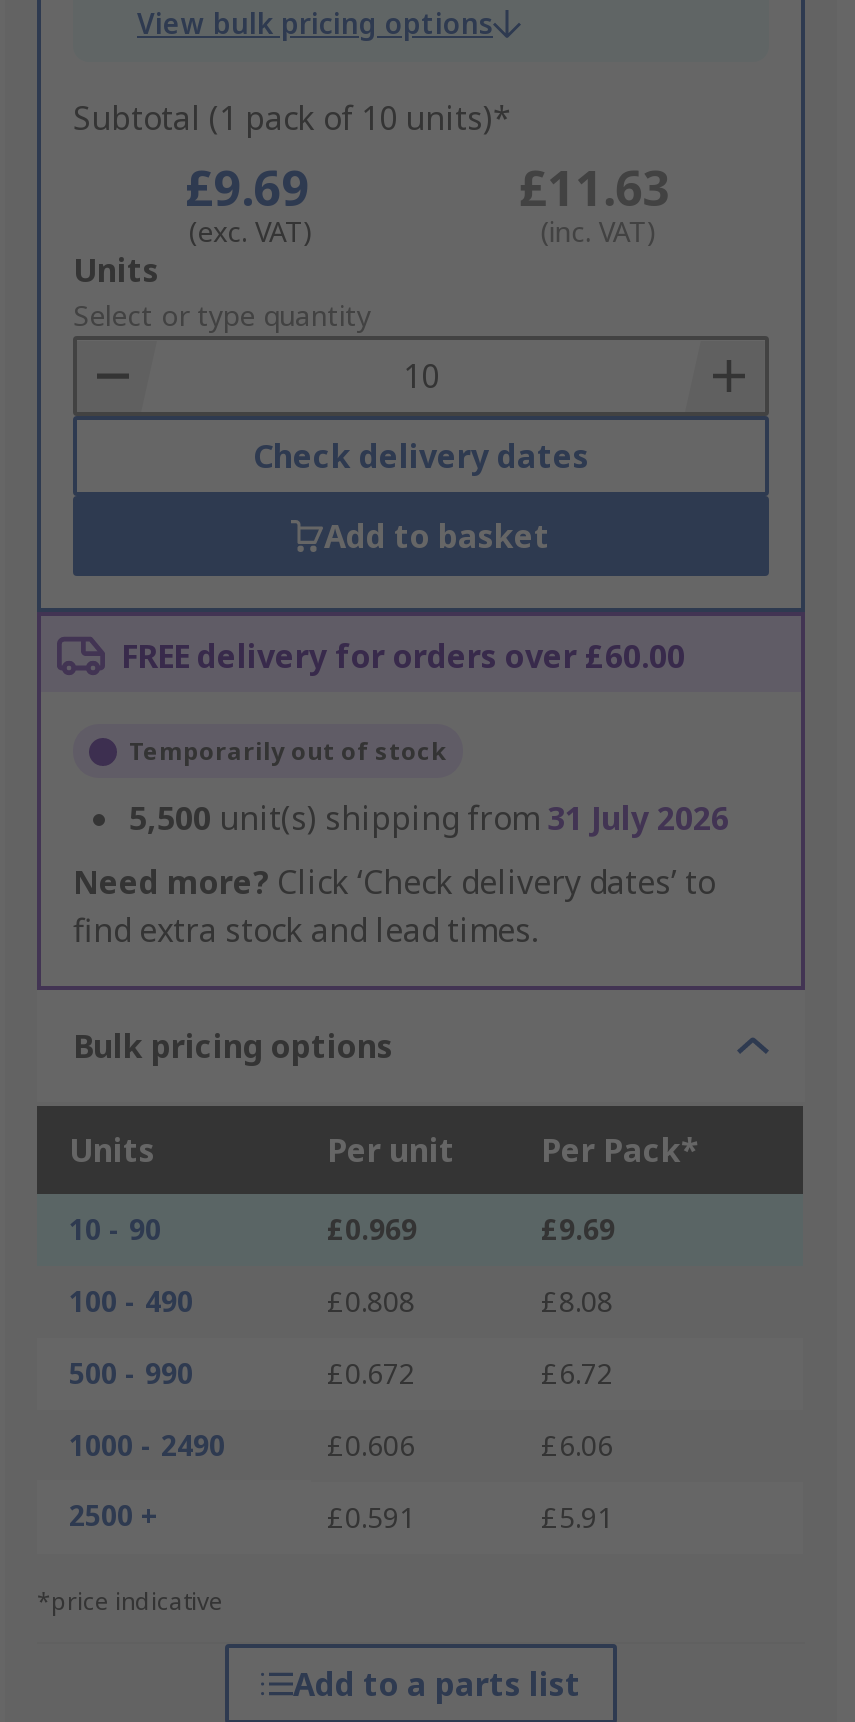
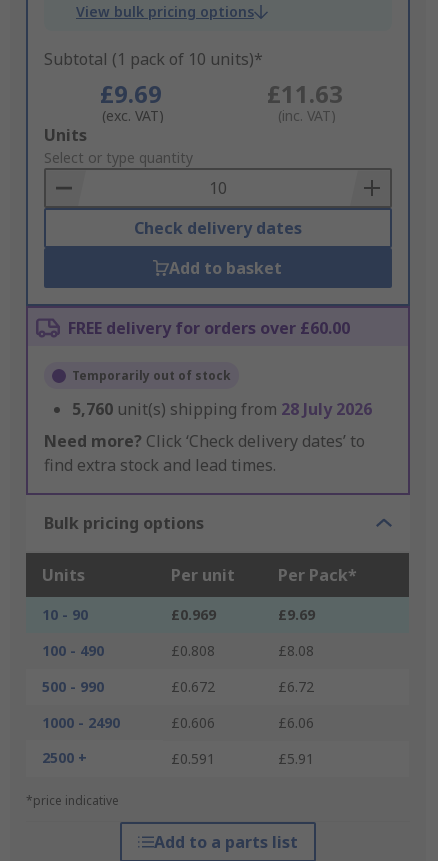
- 5,500 unit(s) shipping from 31 July 2026
+ 5,760 unit(s) shipping from 28 July 2026
